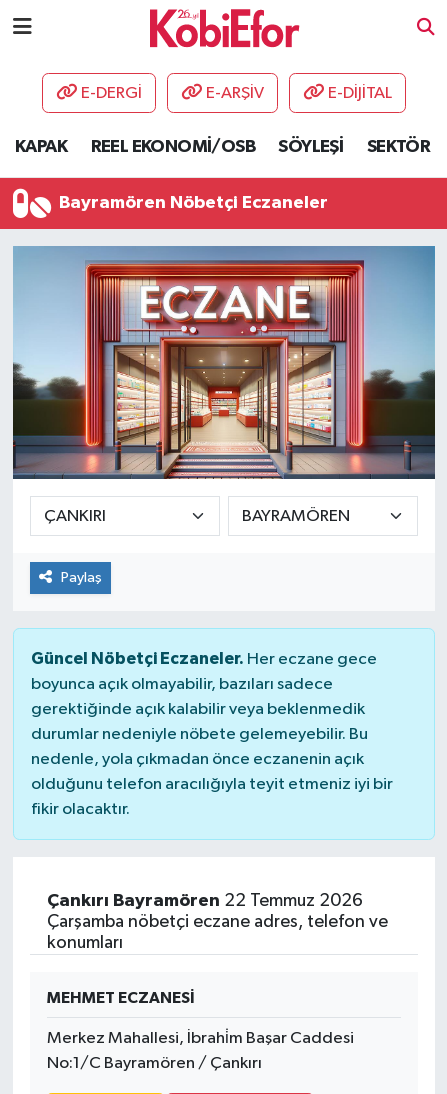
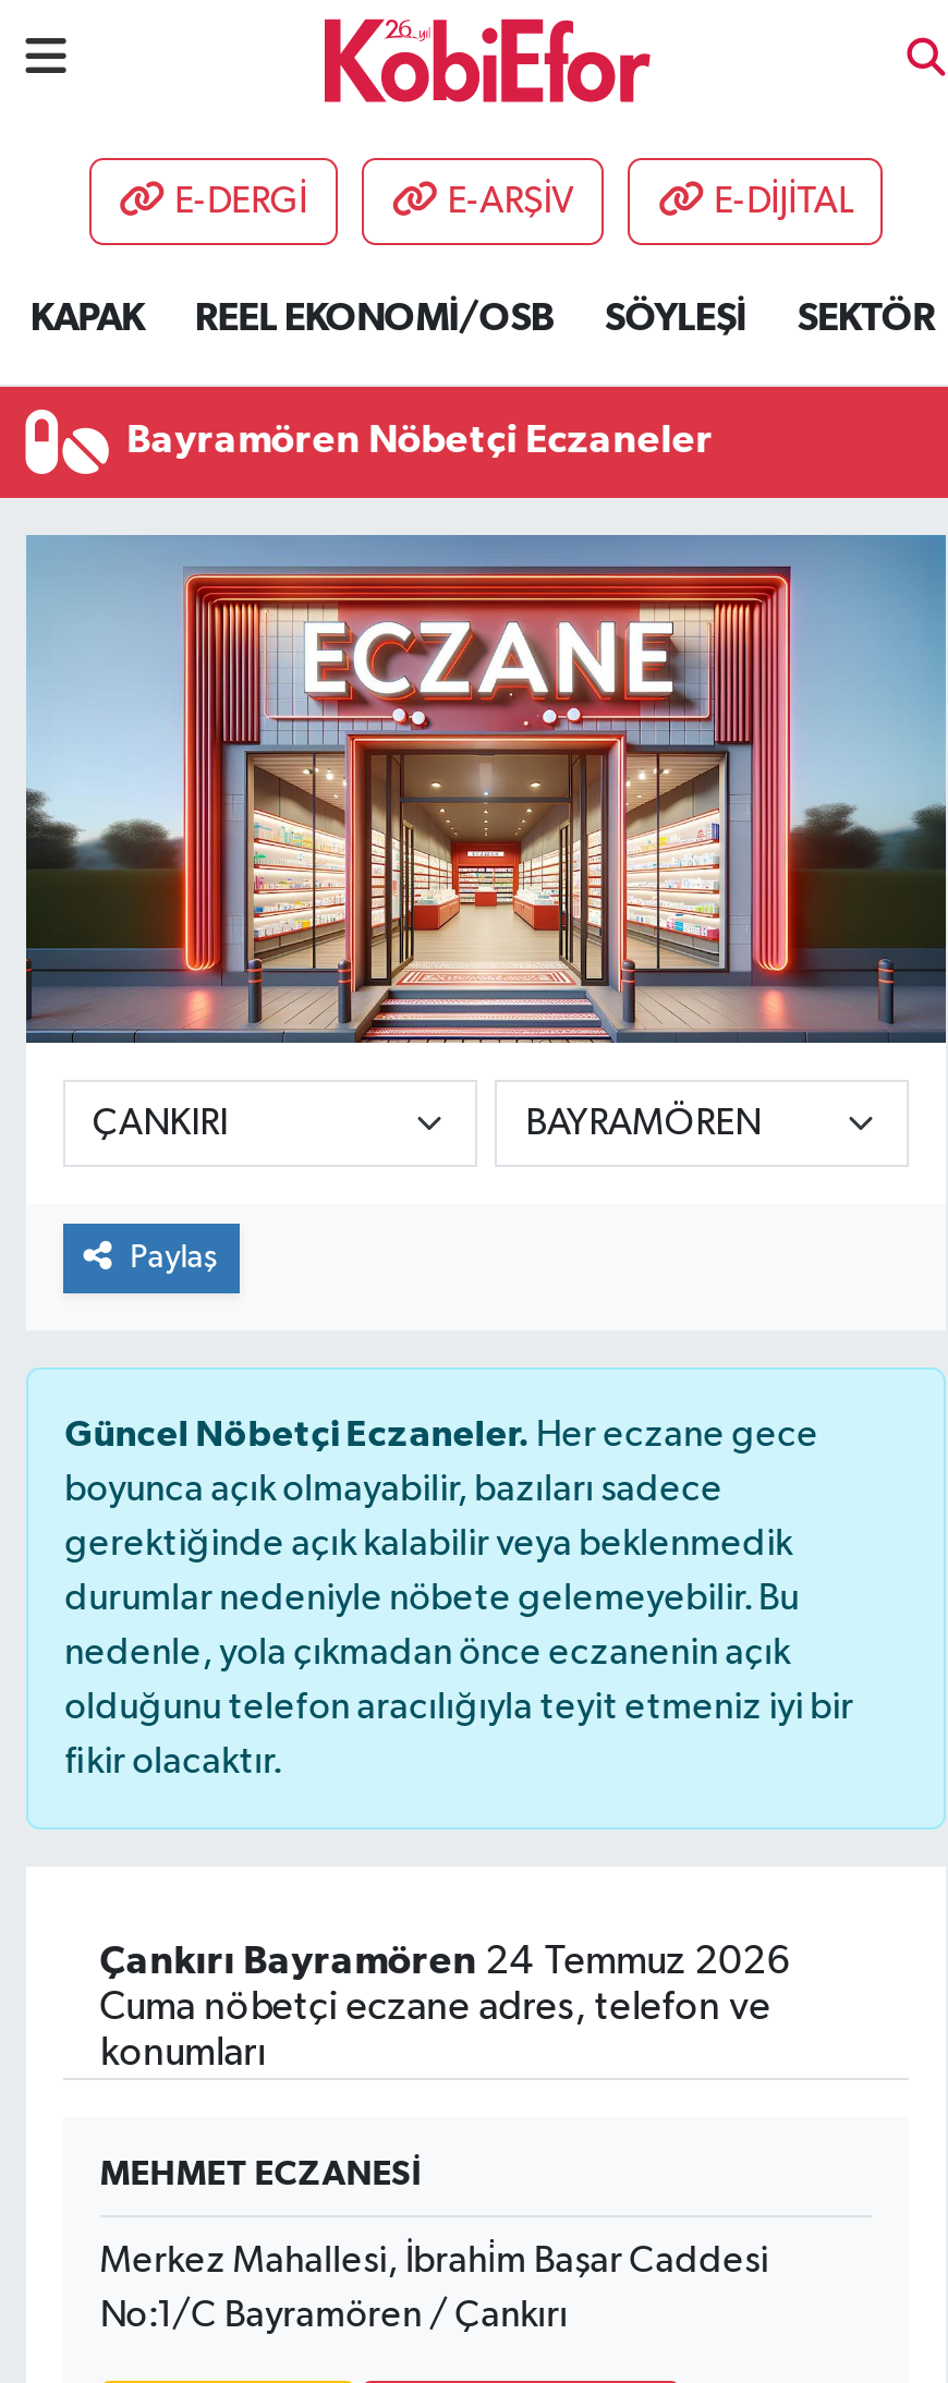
- Çankırı Bayramören 22 Temmuz 2026
+ Çankırı Bayramören 24 Temmuz 2026

- Çarşamba nöbetçi eczane adres, telefon ve
+ Cuma nöbetçi eczane adres, telefon ve
